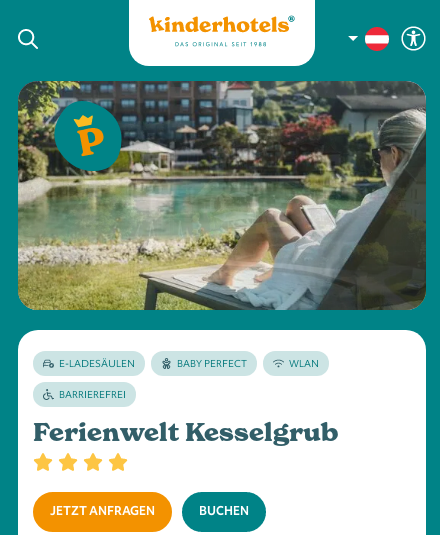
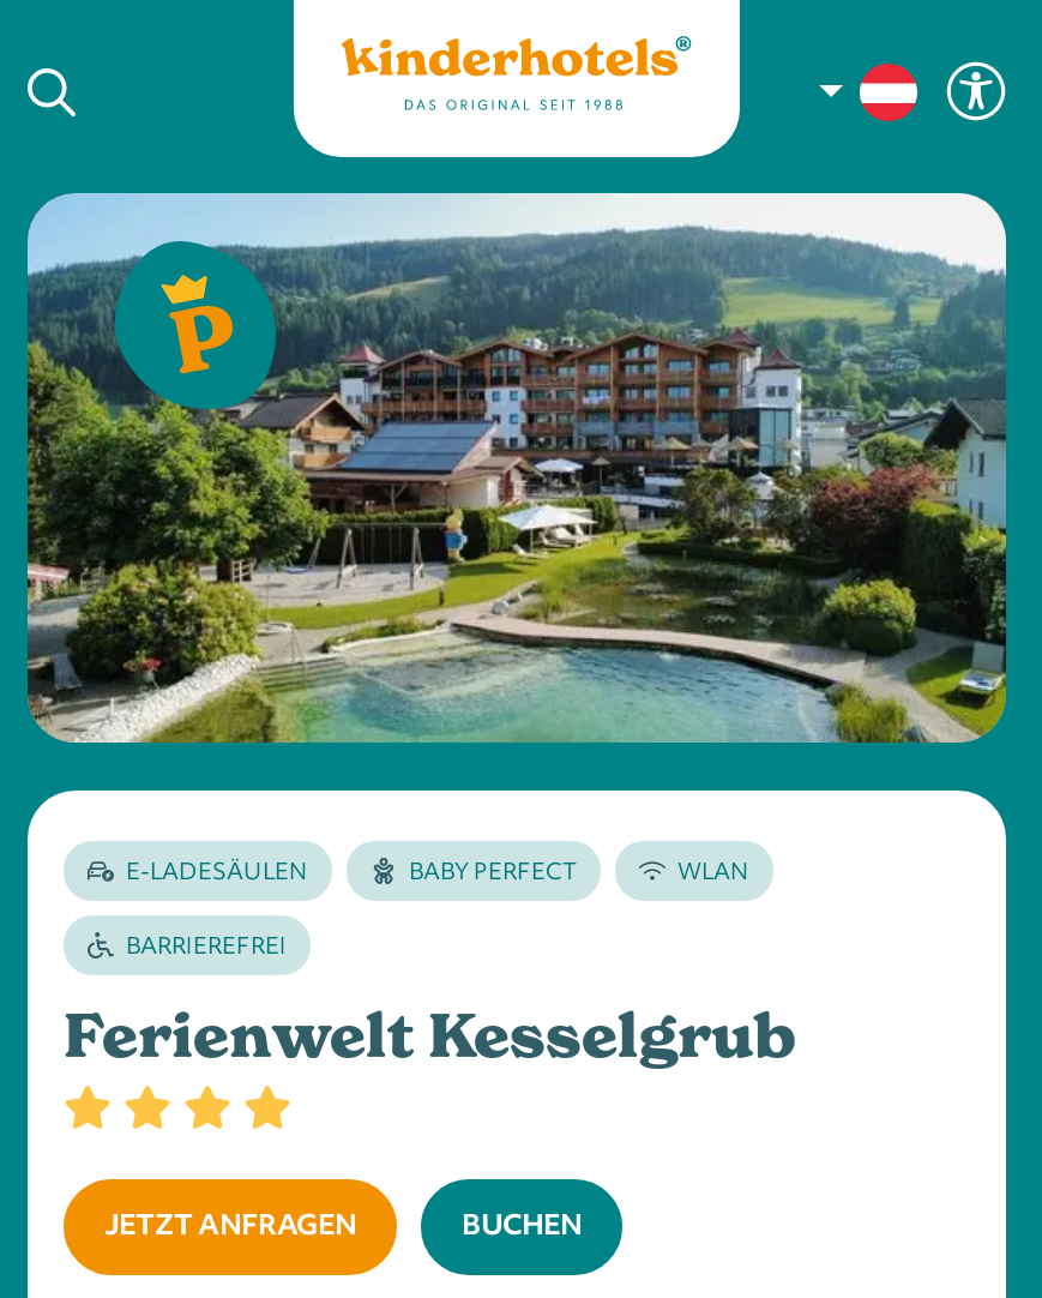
- [image]
+ [image]
